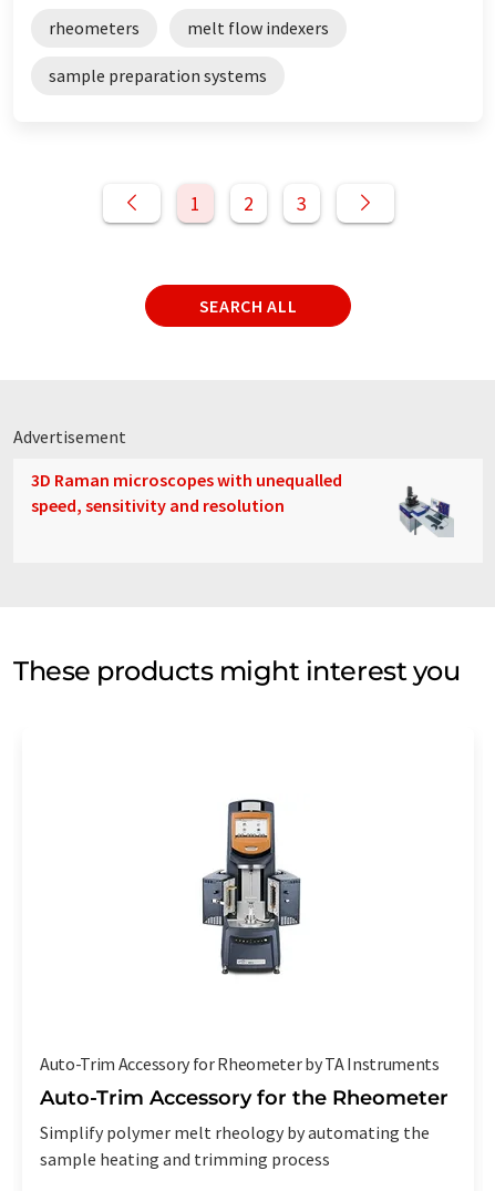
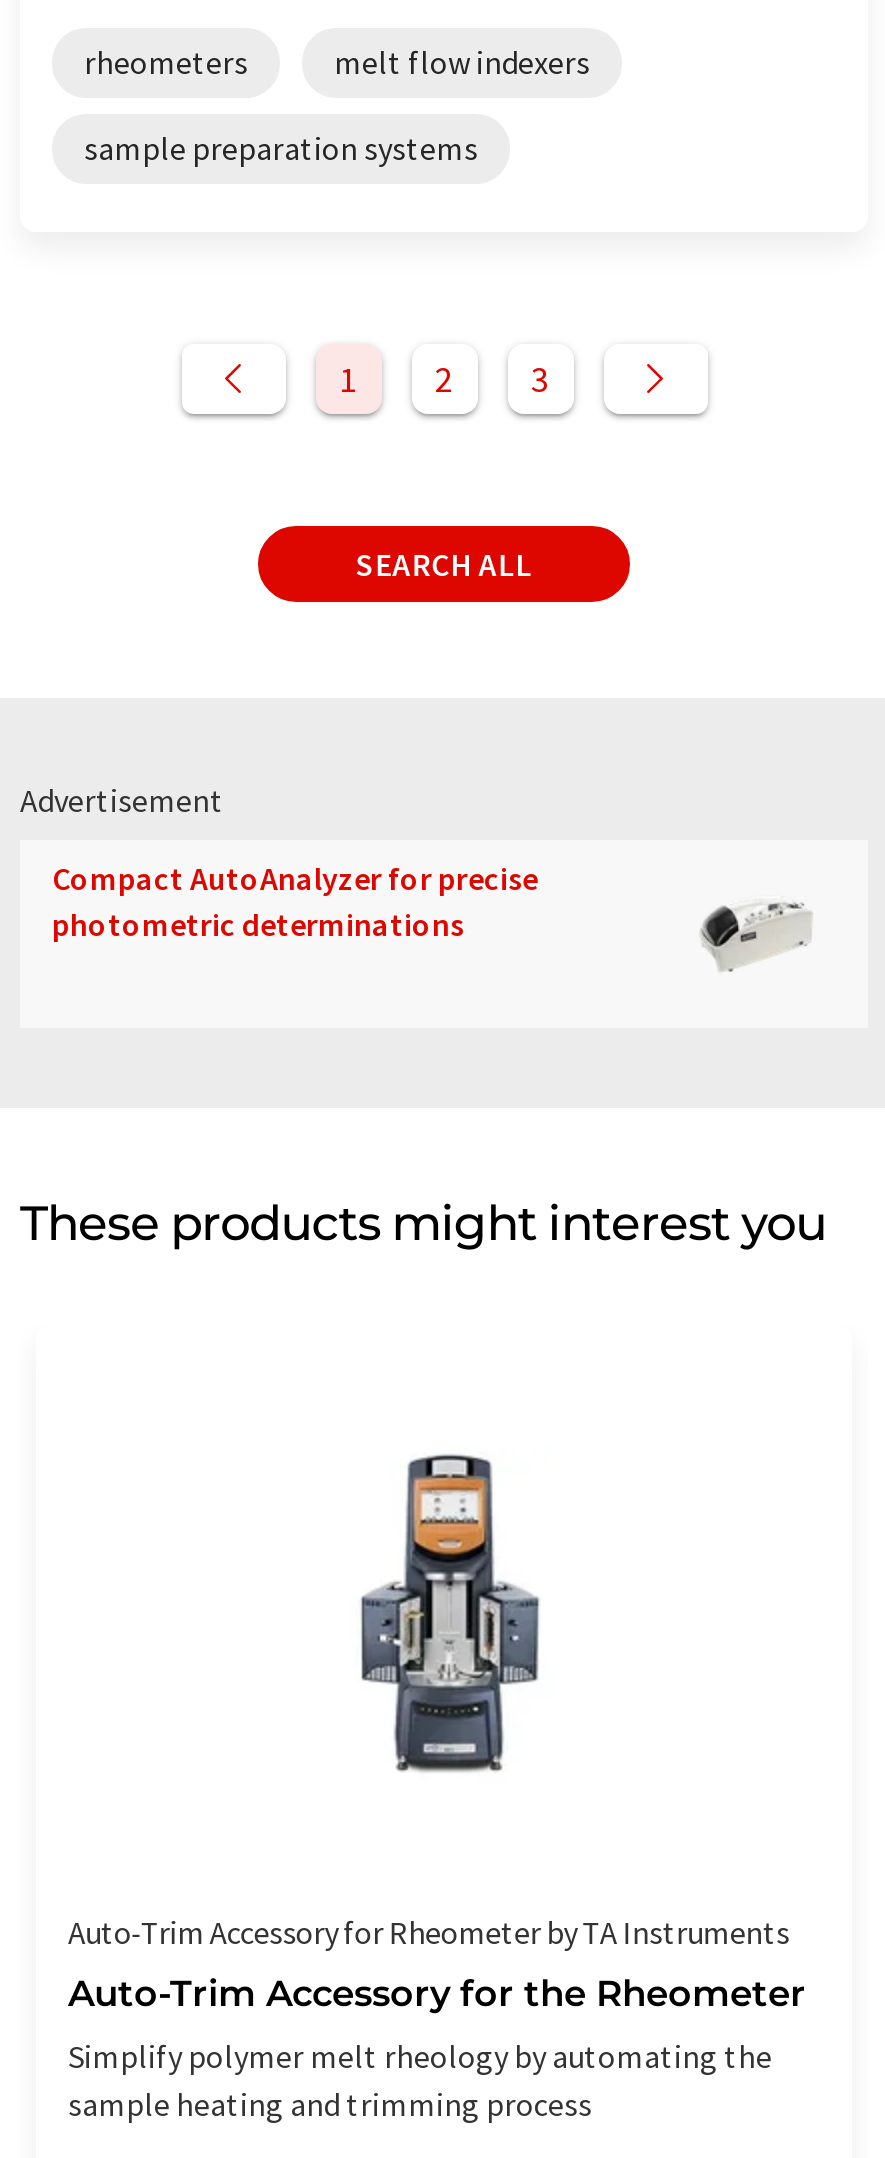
- 3D Raman microscopes with unequalled
- speed, sensitivity and resolution
+ Compact AutoAnalyzer for precise
+ photometric determinations

- [image]
+ [image]
